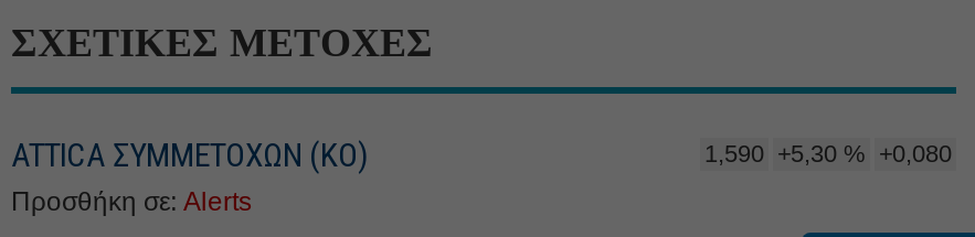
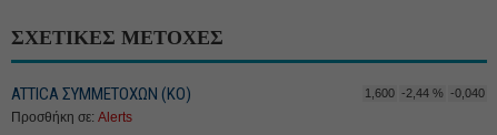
- 1,590 +5,30 % +0,080
+ 1,600 -2,44 % -0,040
